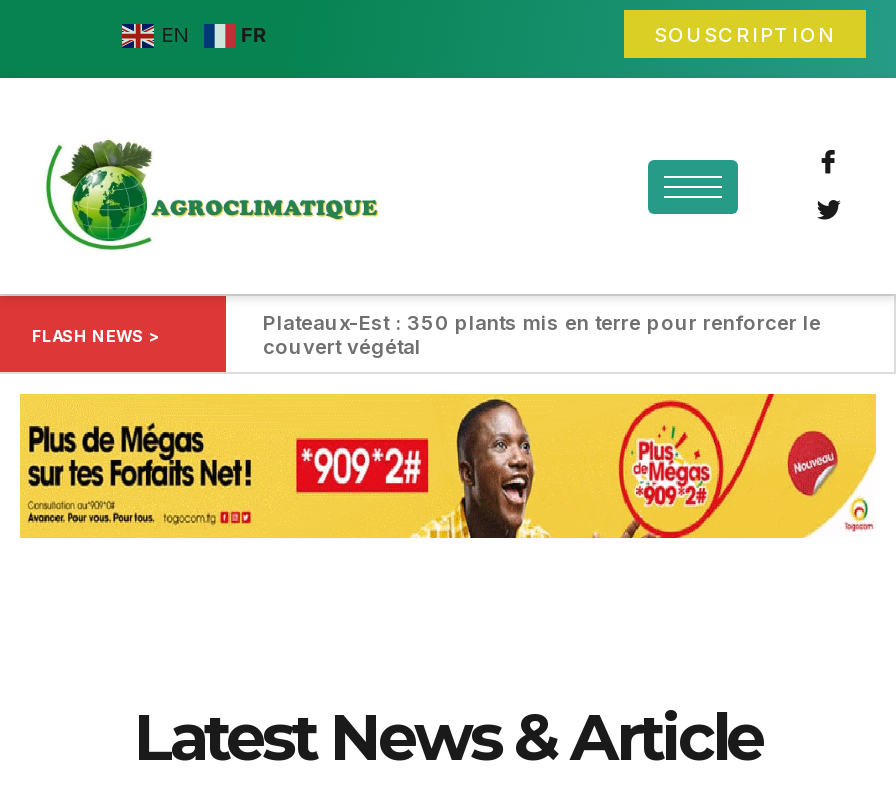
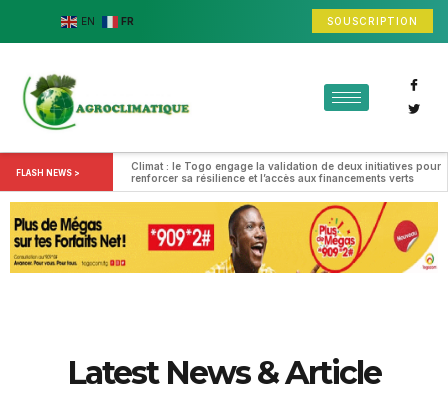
- Plateaux-Est : 350 plants mis en terre pour renforcer le
- couvert végétal
+ Climat : le Togo engage la validation de deux initiatives pour
+ renforcer sa résilience et l’accès aux financements verts
